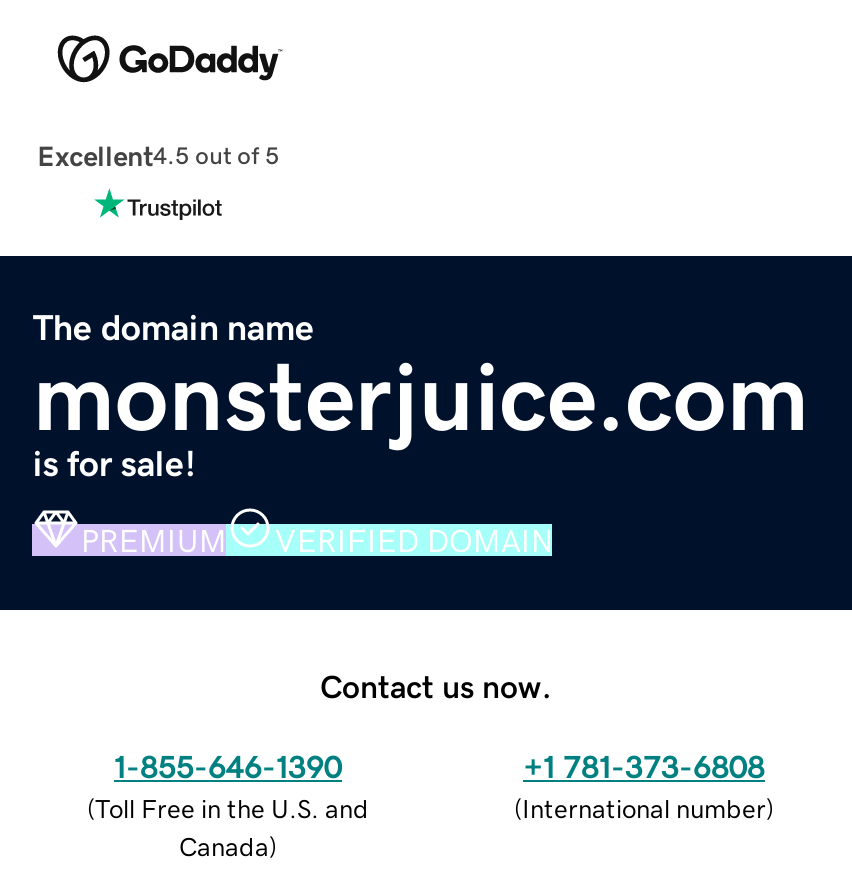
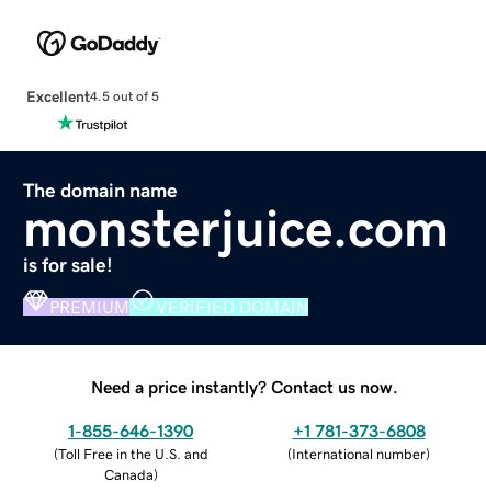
- Contact us now.
+ Need a price instantly? Contact us now.
